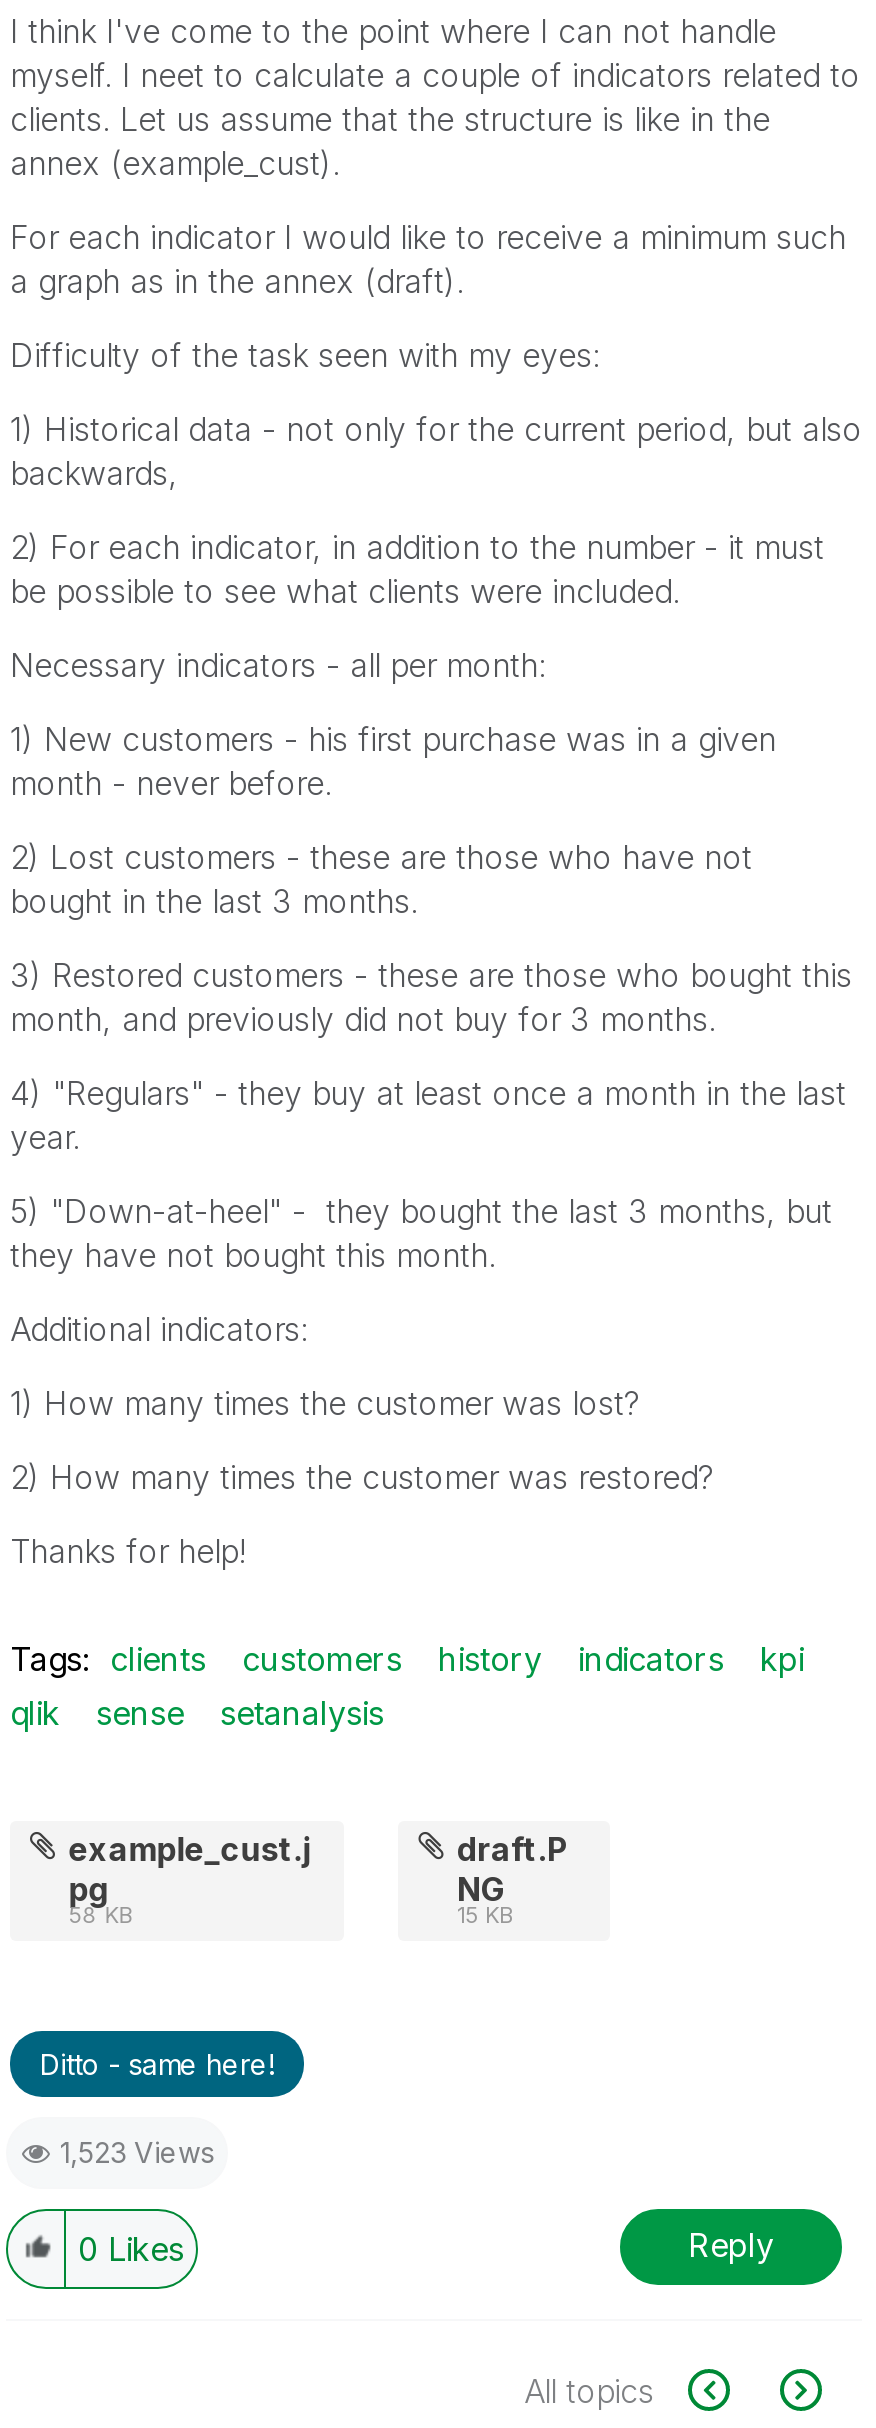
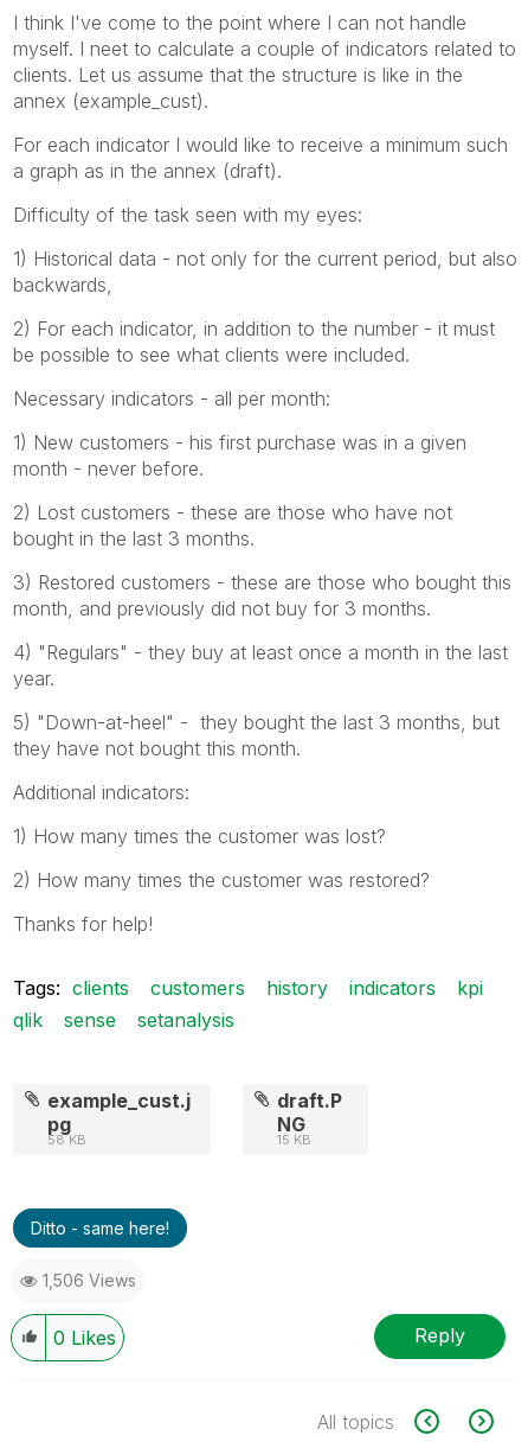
- 1,523 Views
+ 1,506 Views
